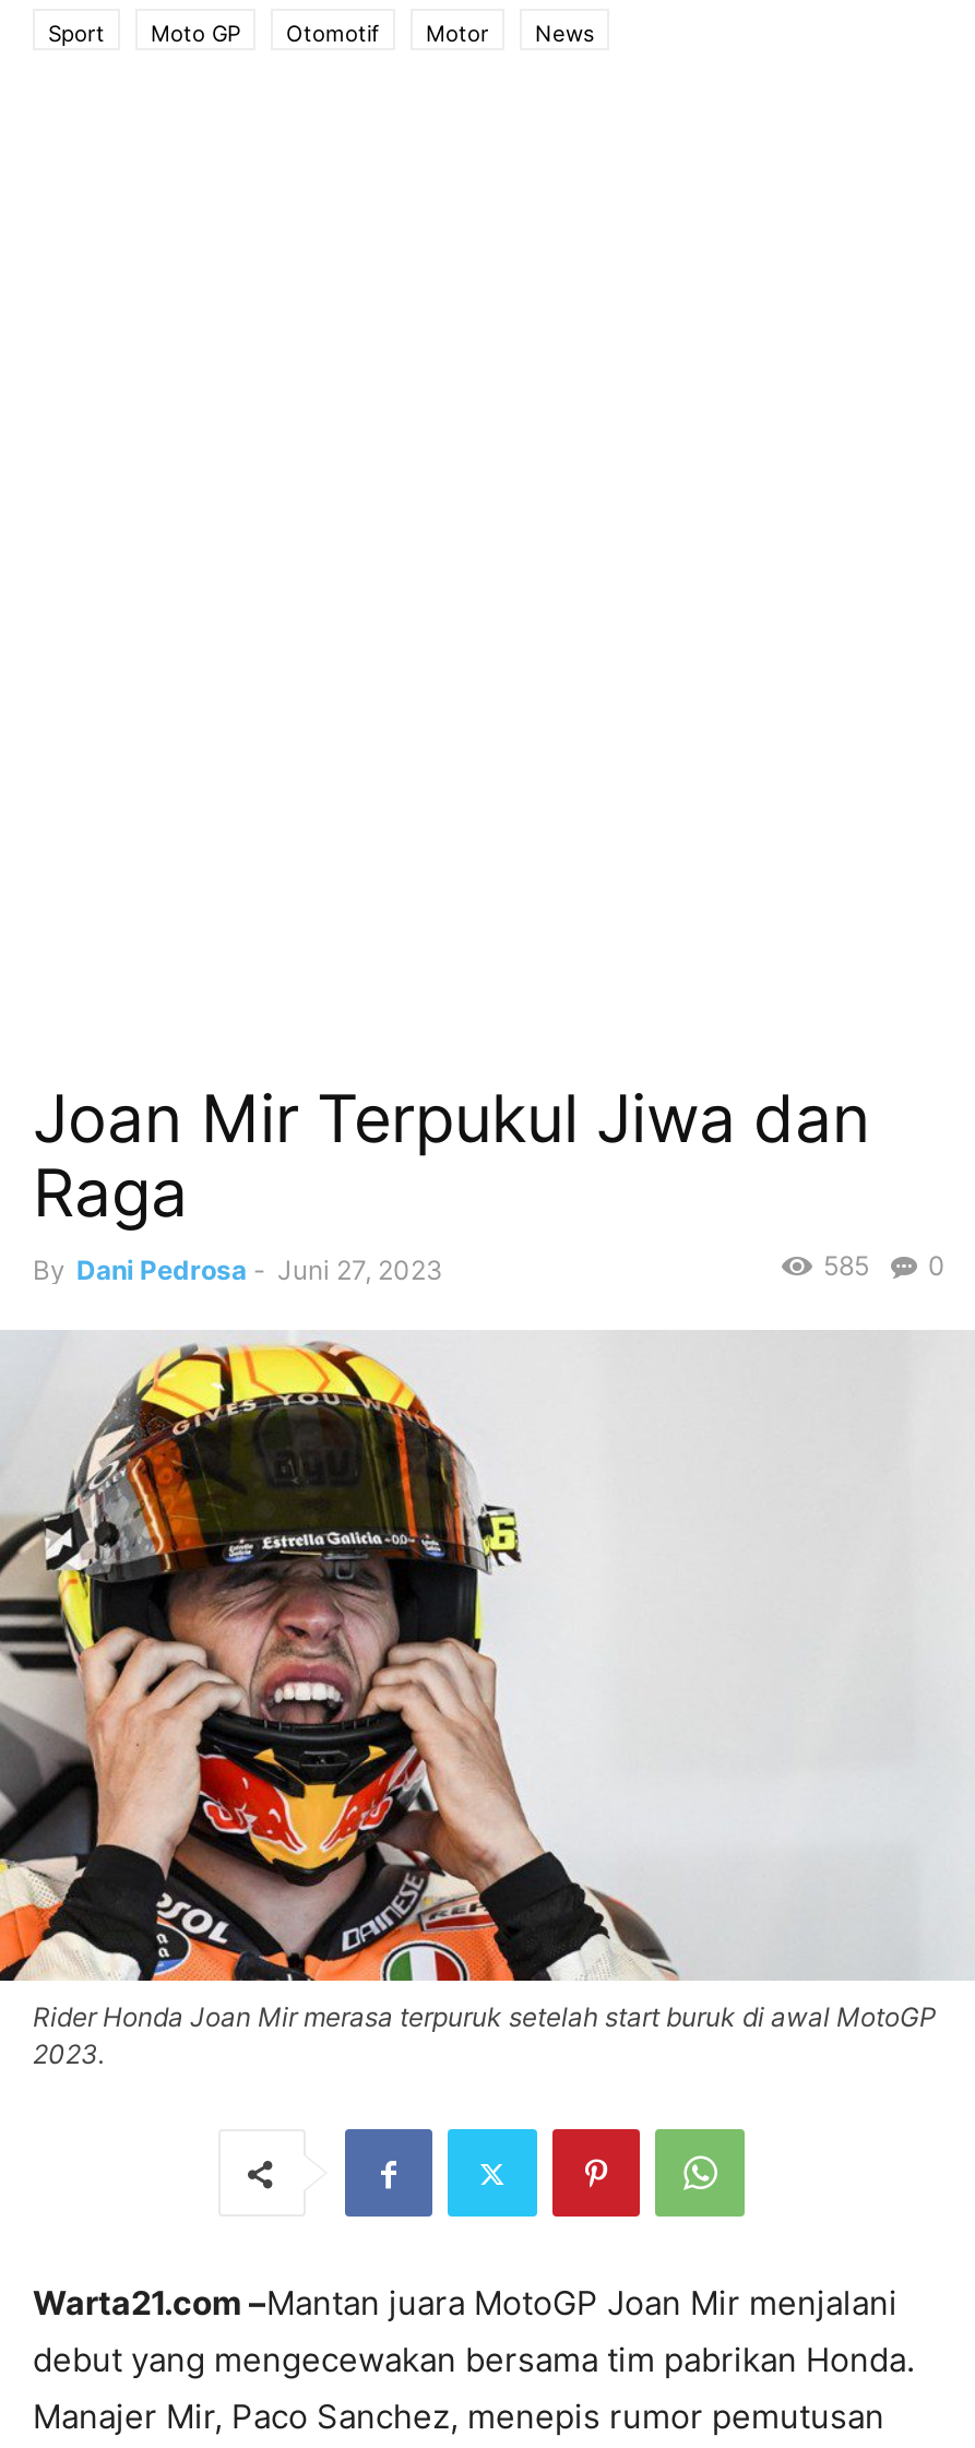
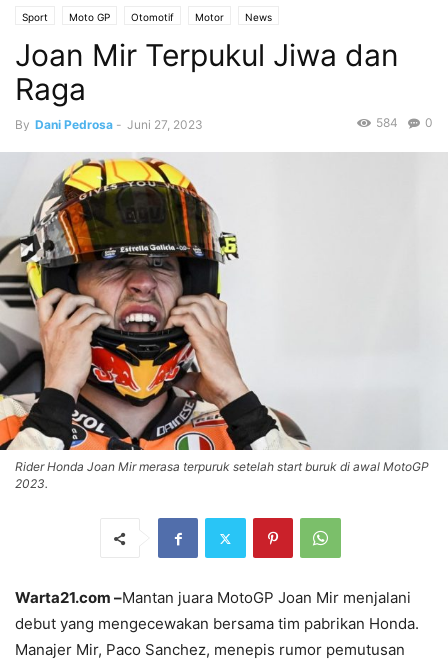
- 585 0
+ 584 0
